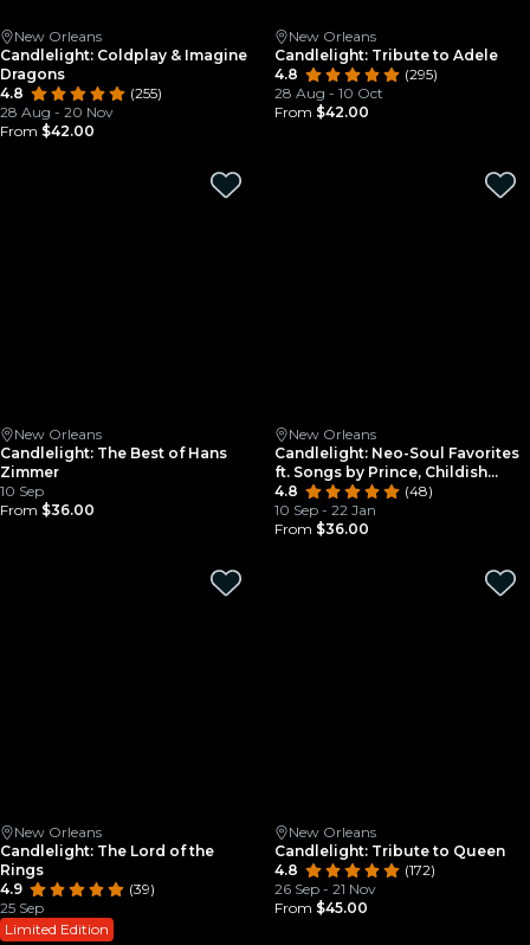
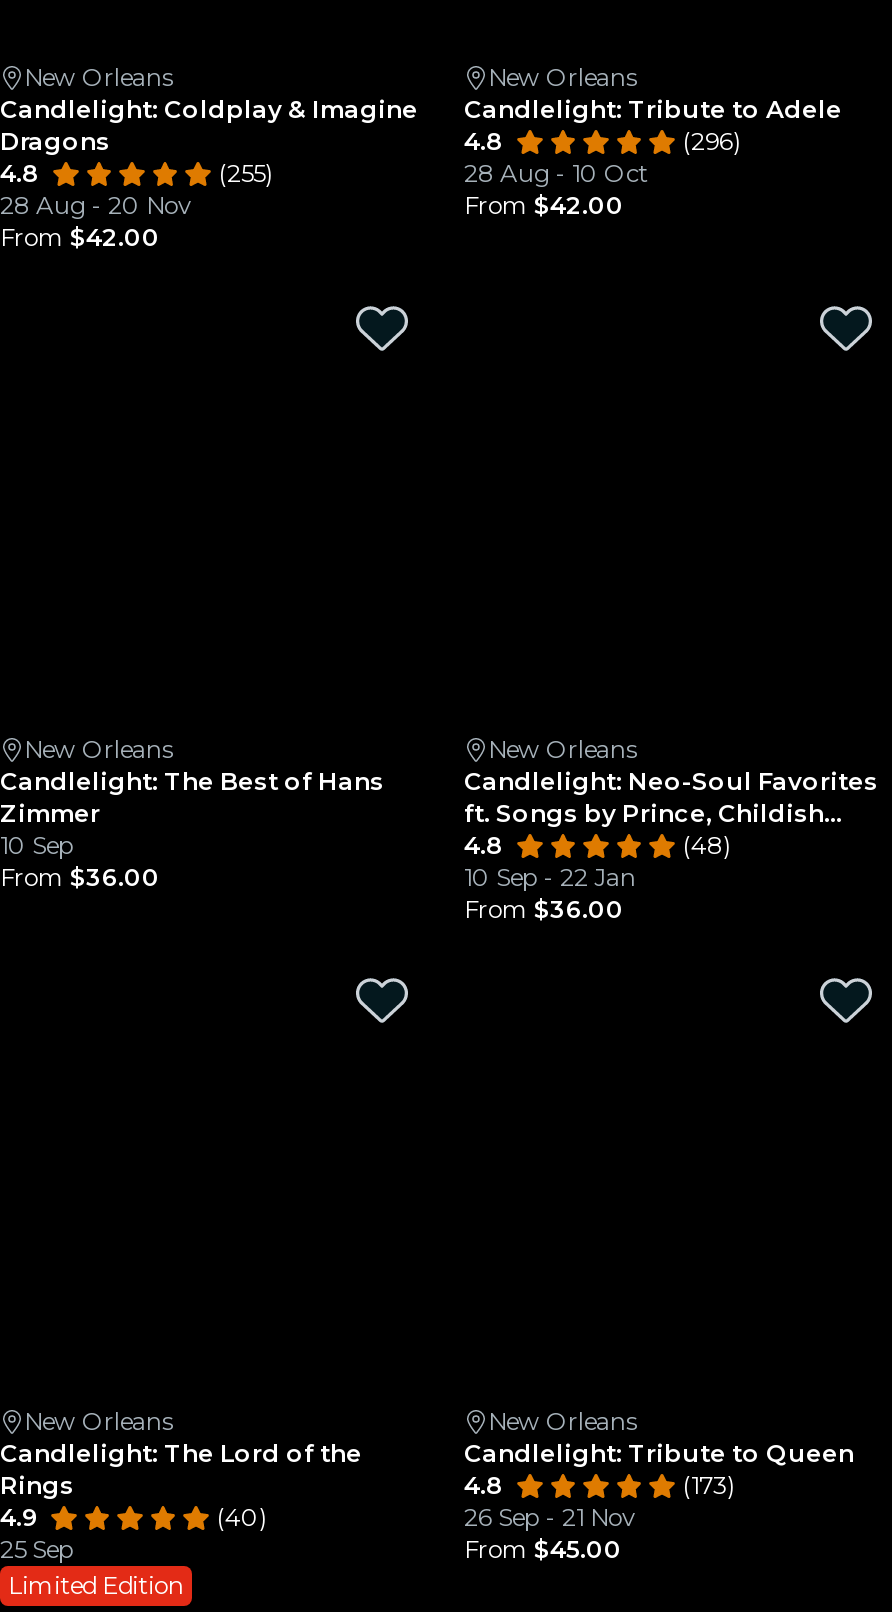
- (295)
+ (296)

- (172)
+ (173)

- (39)
+ (40)
